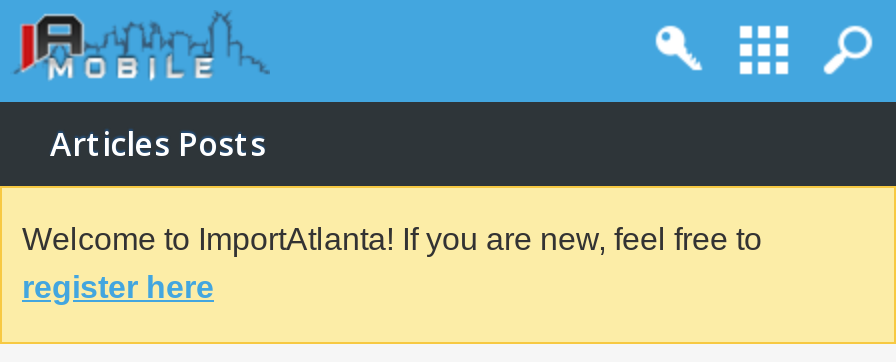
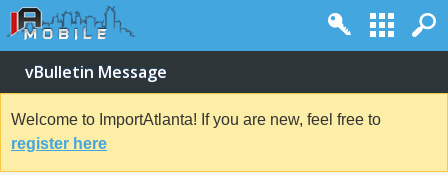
- Articles Posts
+ vBulletin Message
